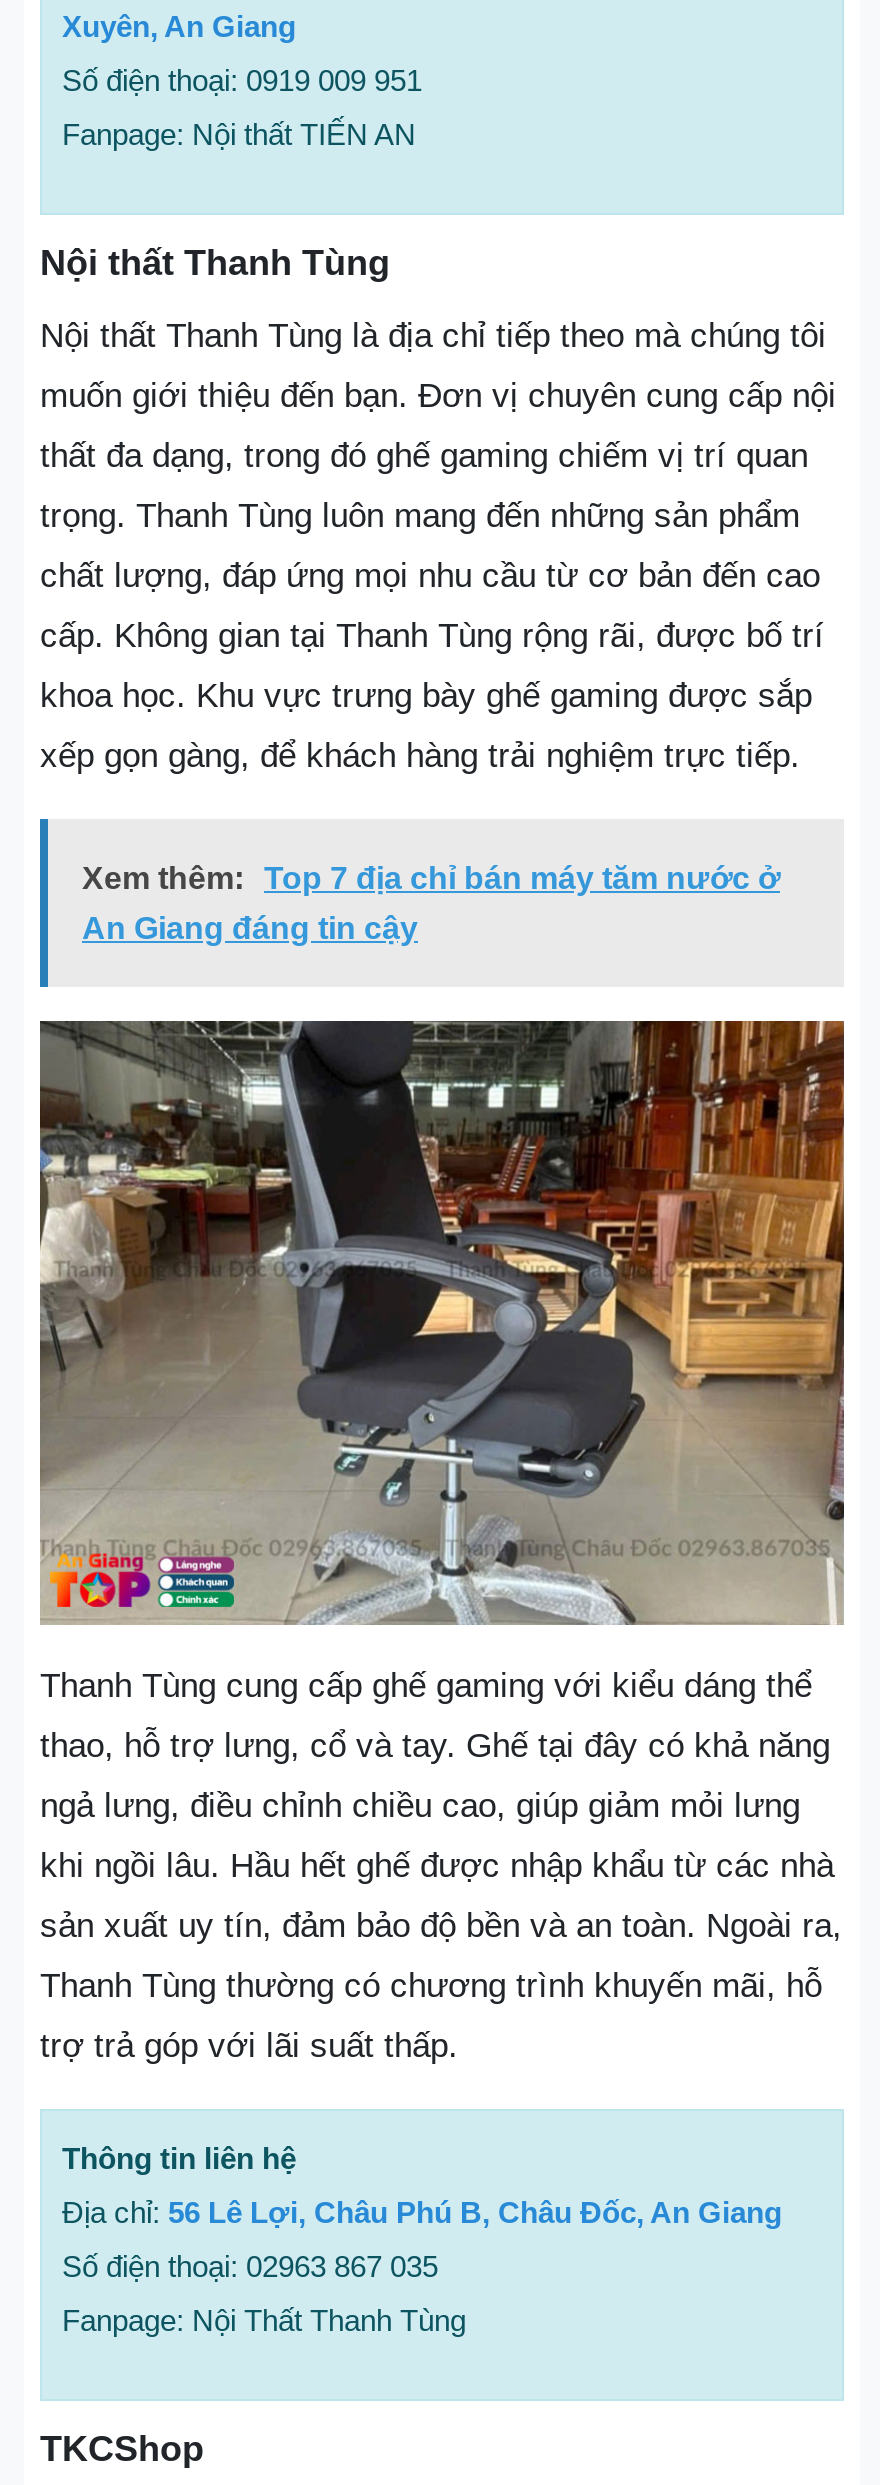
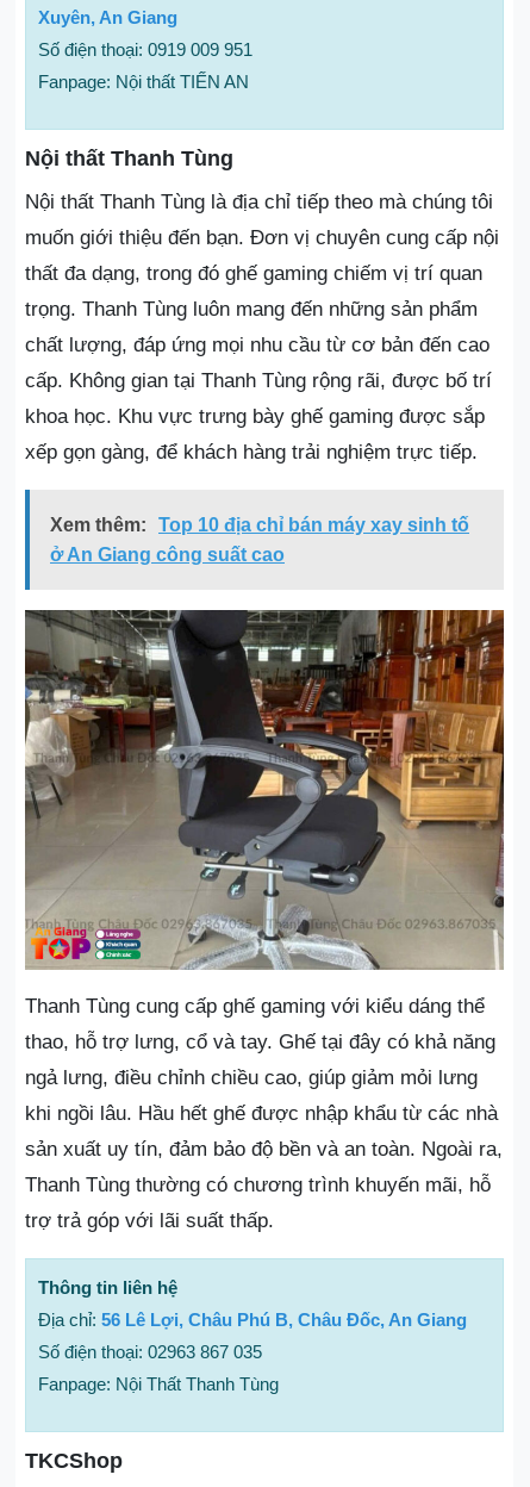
- Xem thêm: Top 7 địa chỉ bán máy tăm nước ở
+ Xem thêm: Top 10 địa chỉ bán máy xay sinh tố

- An Giang đáng tin cậy
+ ở An Giang công suất cao
